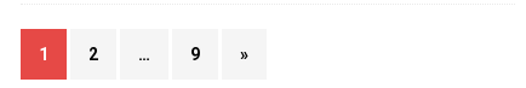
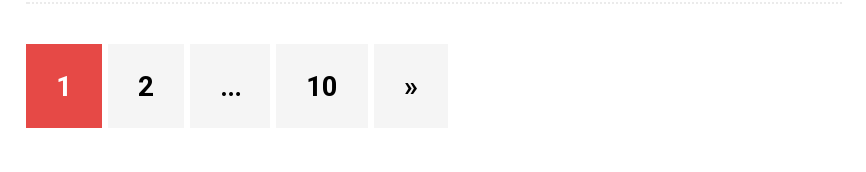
- 9
+ 10
